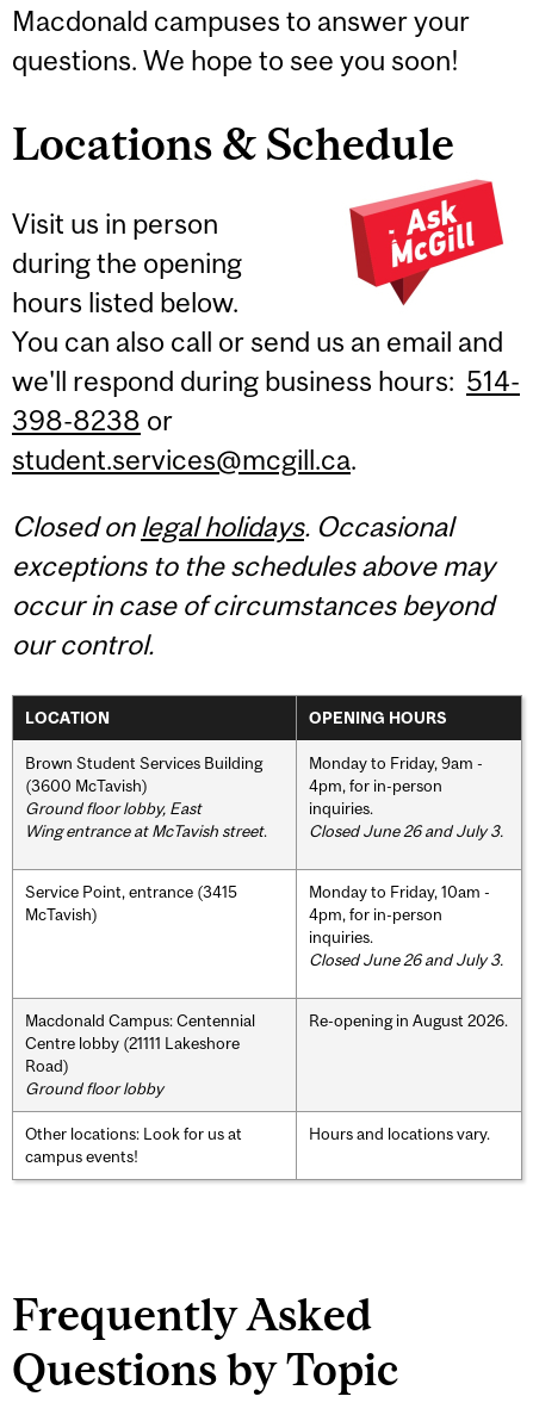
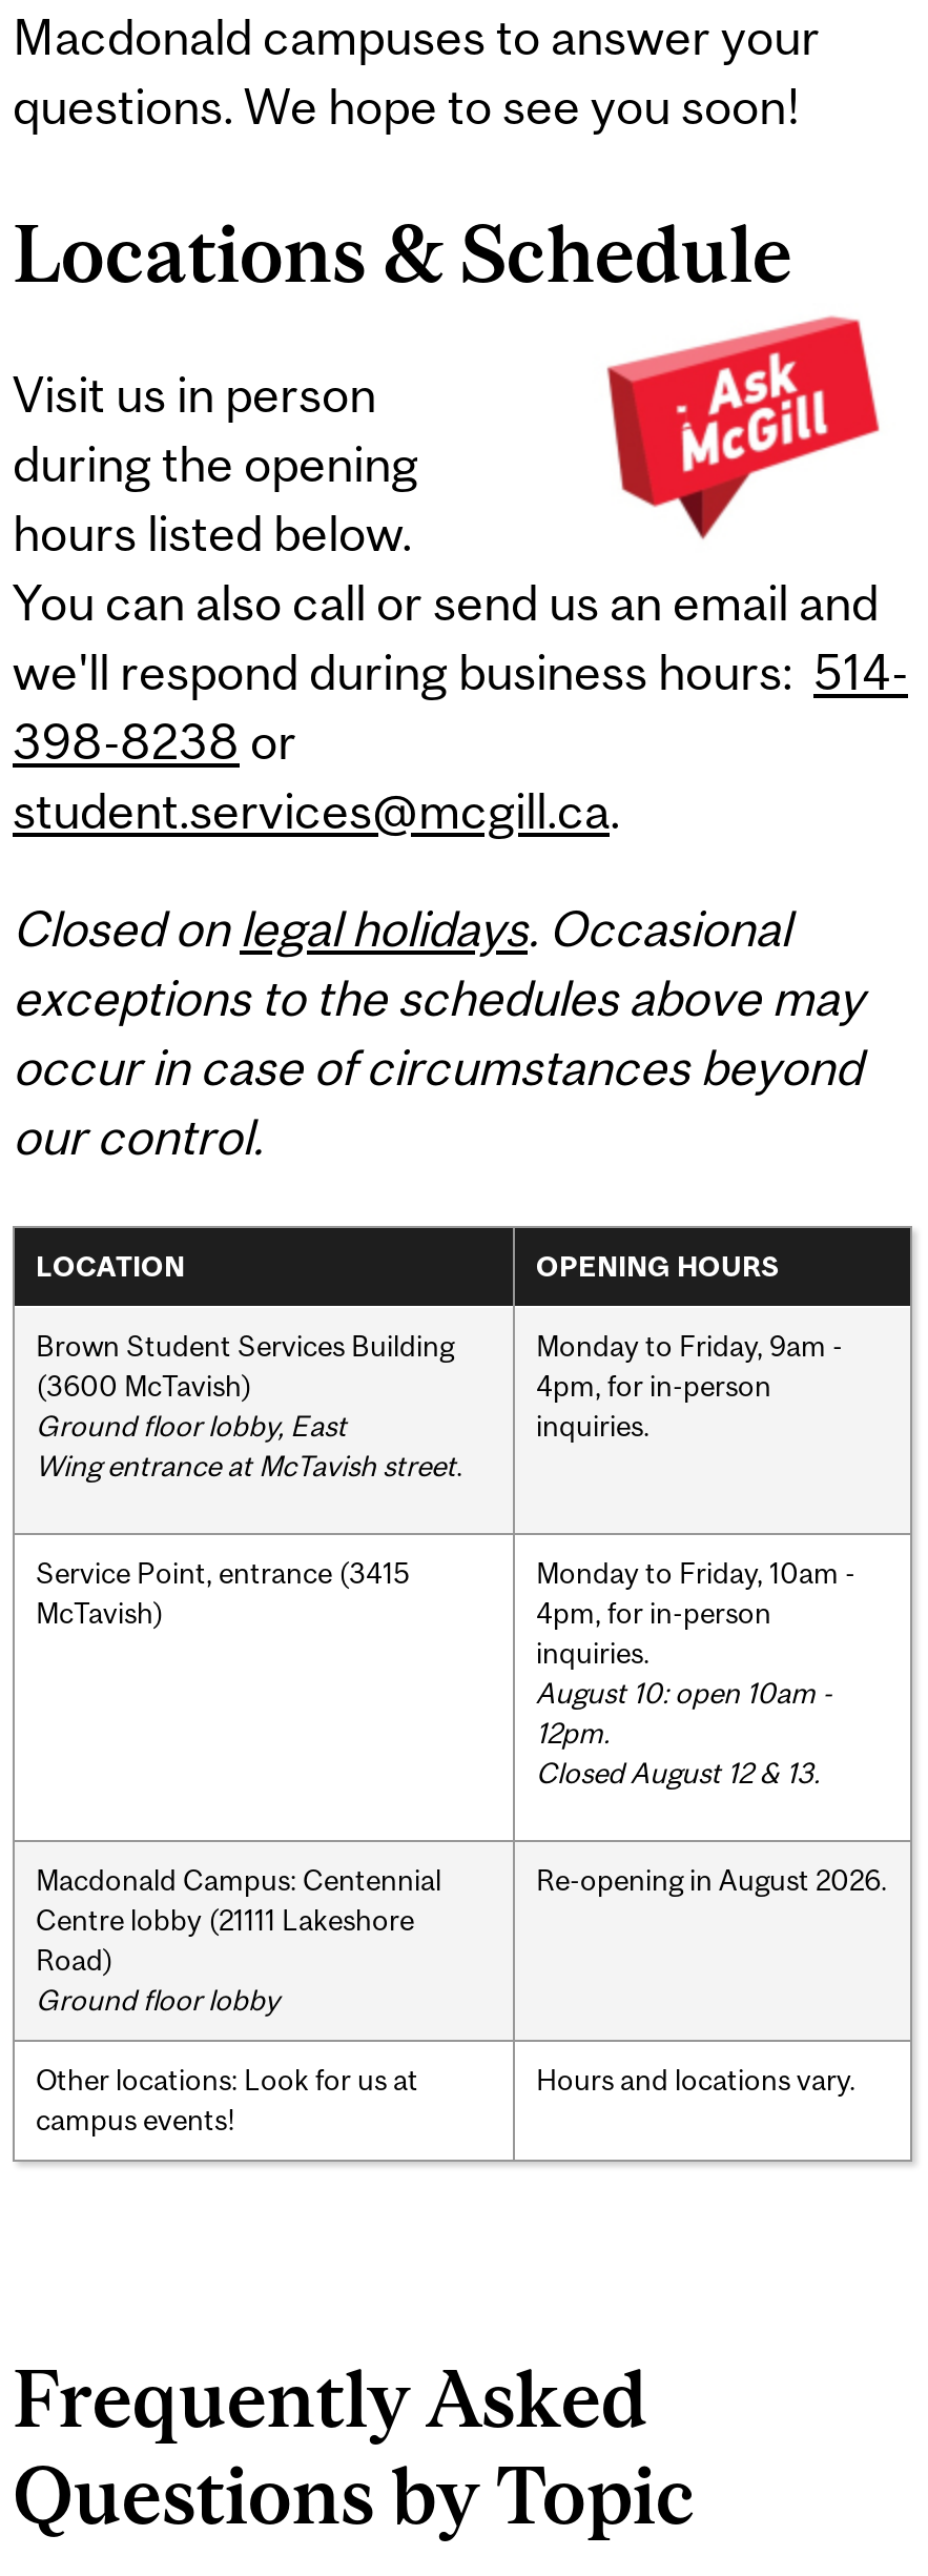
- Closed June 26 and July 3.

- Closed June 26 and July 3.
+ August 10: open 10am -
+ 12pm.
+ Closed August 12 & 13.
